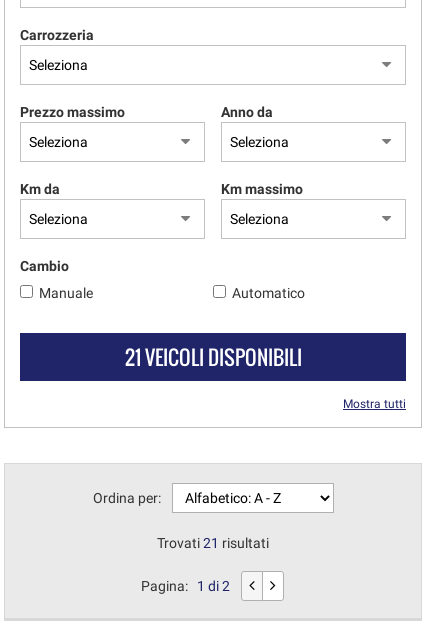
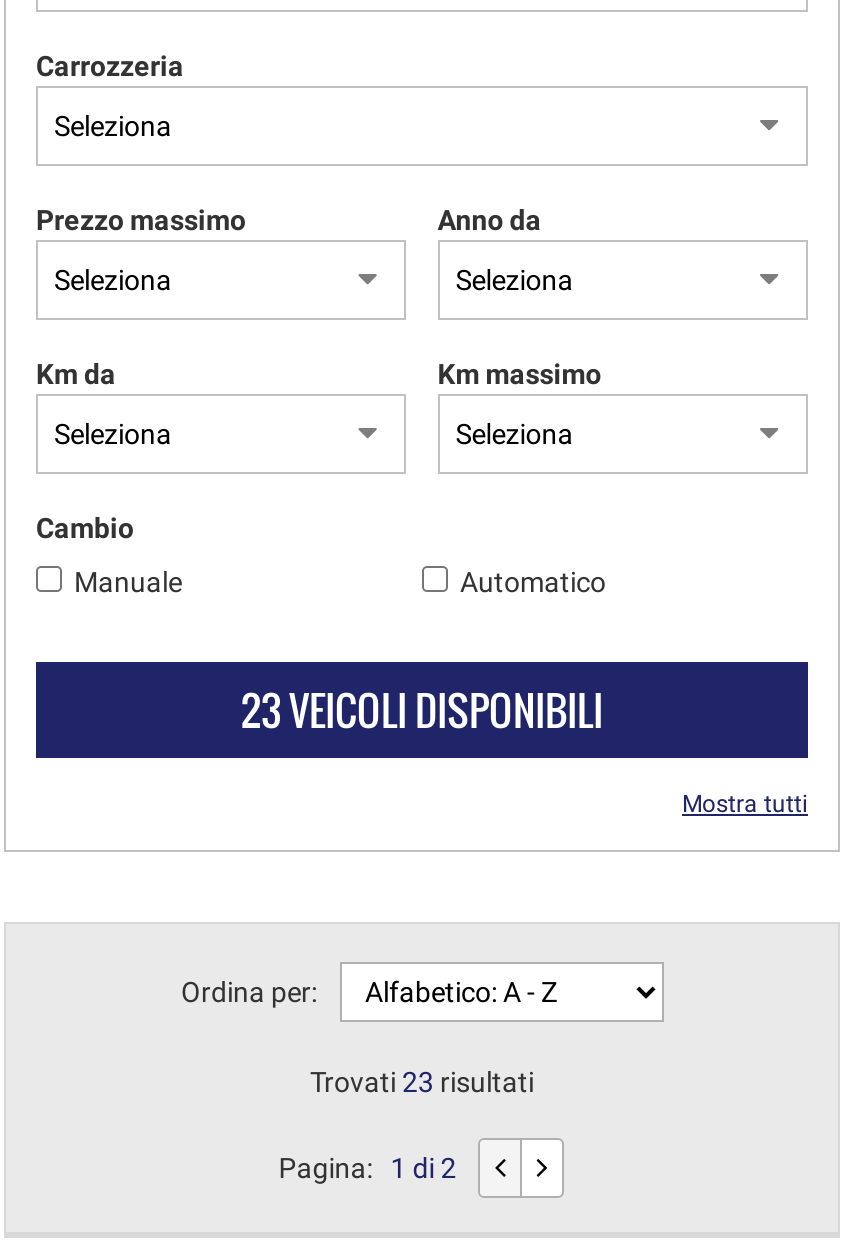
- 21 VEICOLI DISPONIBILI
+ 23 VEICOLI DISPONIBILI

- Trovati 21 risultati
+ Trovati 23 risultati
